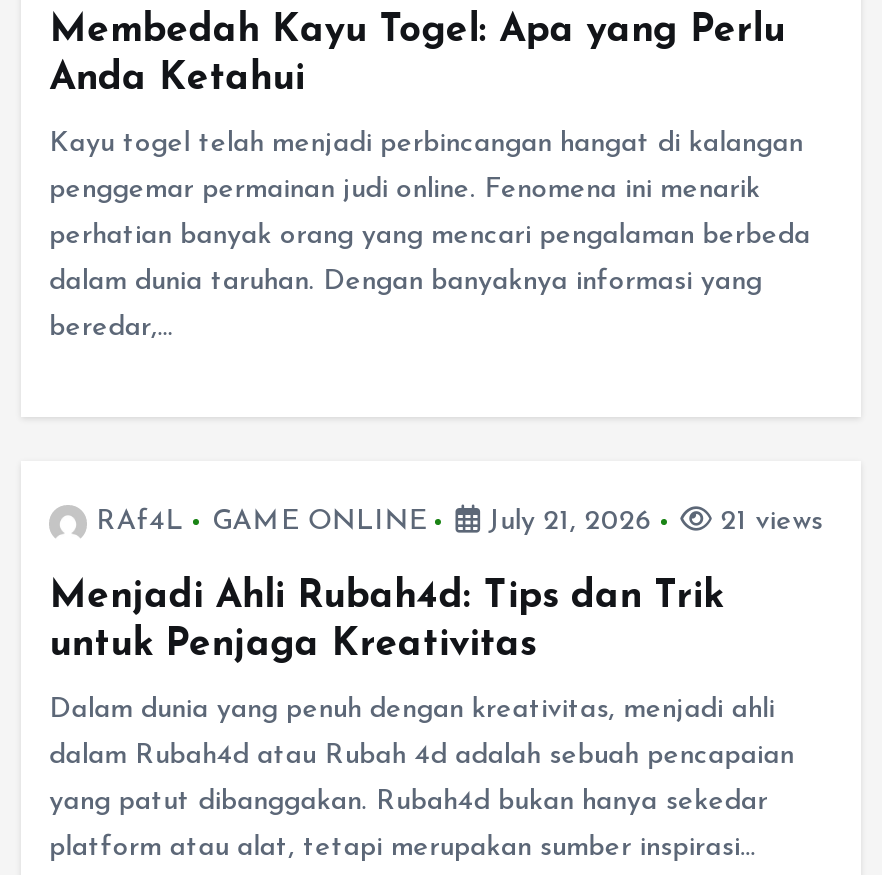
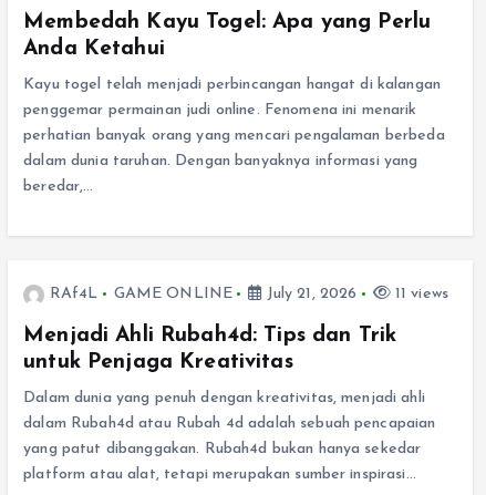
- 21 views
+ 11 views
